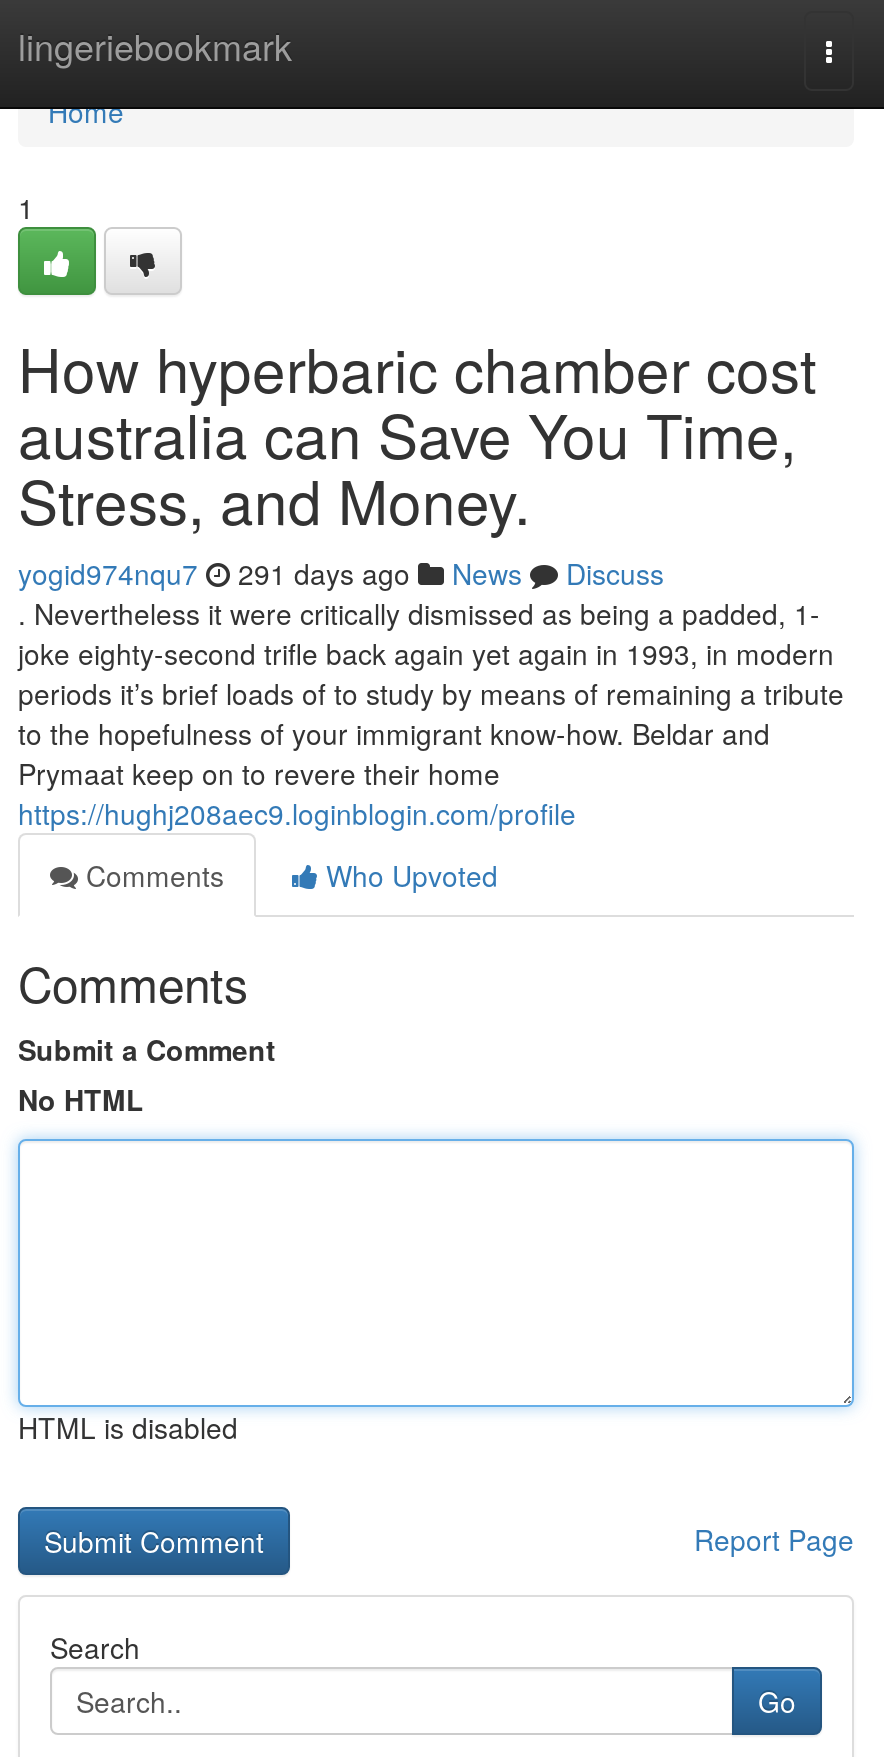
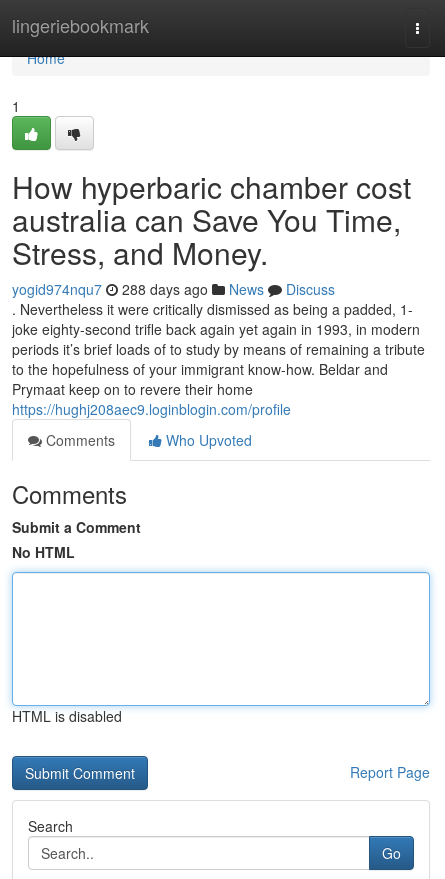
- yogid974nqu7 291 days ago News Discuss
+ yogid974nqu7 288 days ago News Discuss
